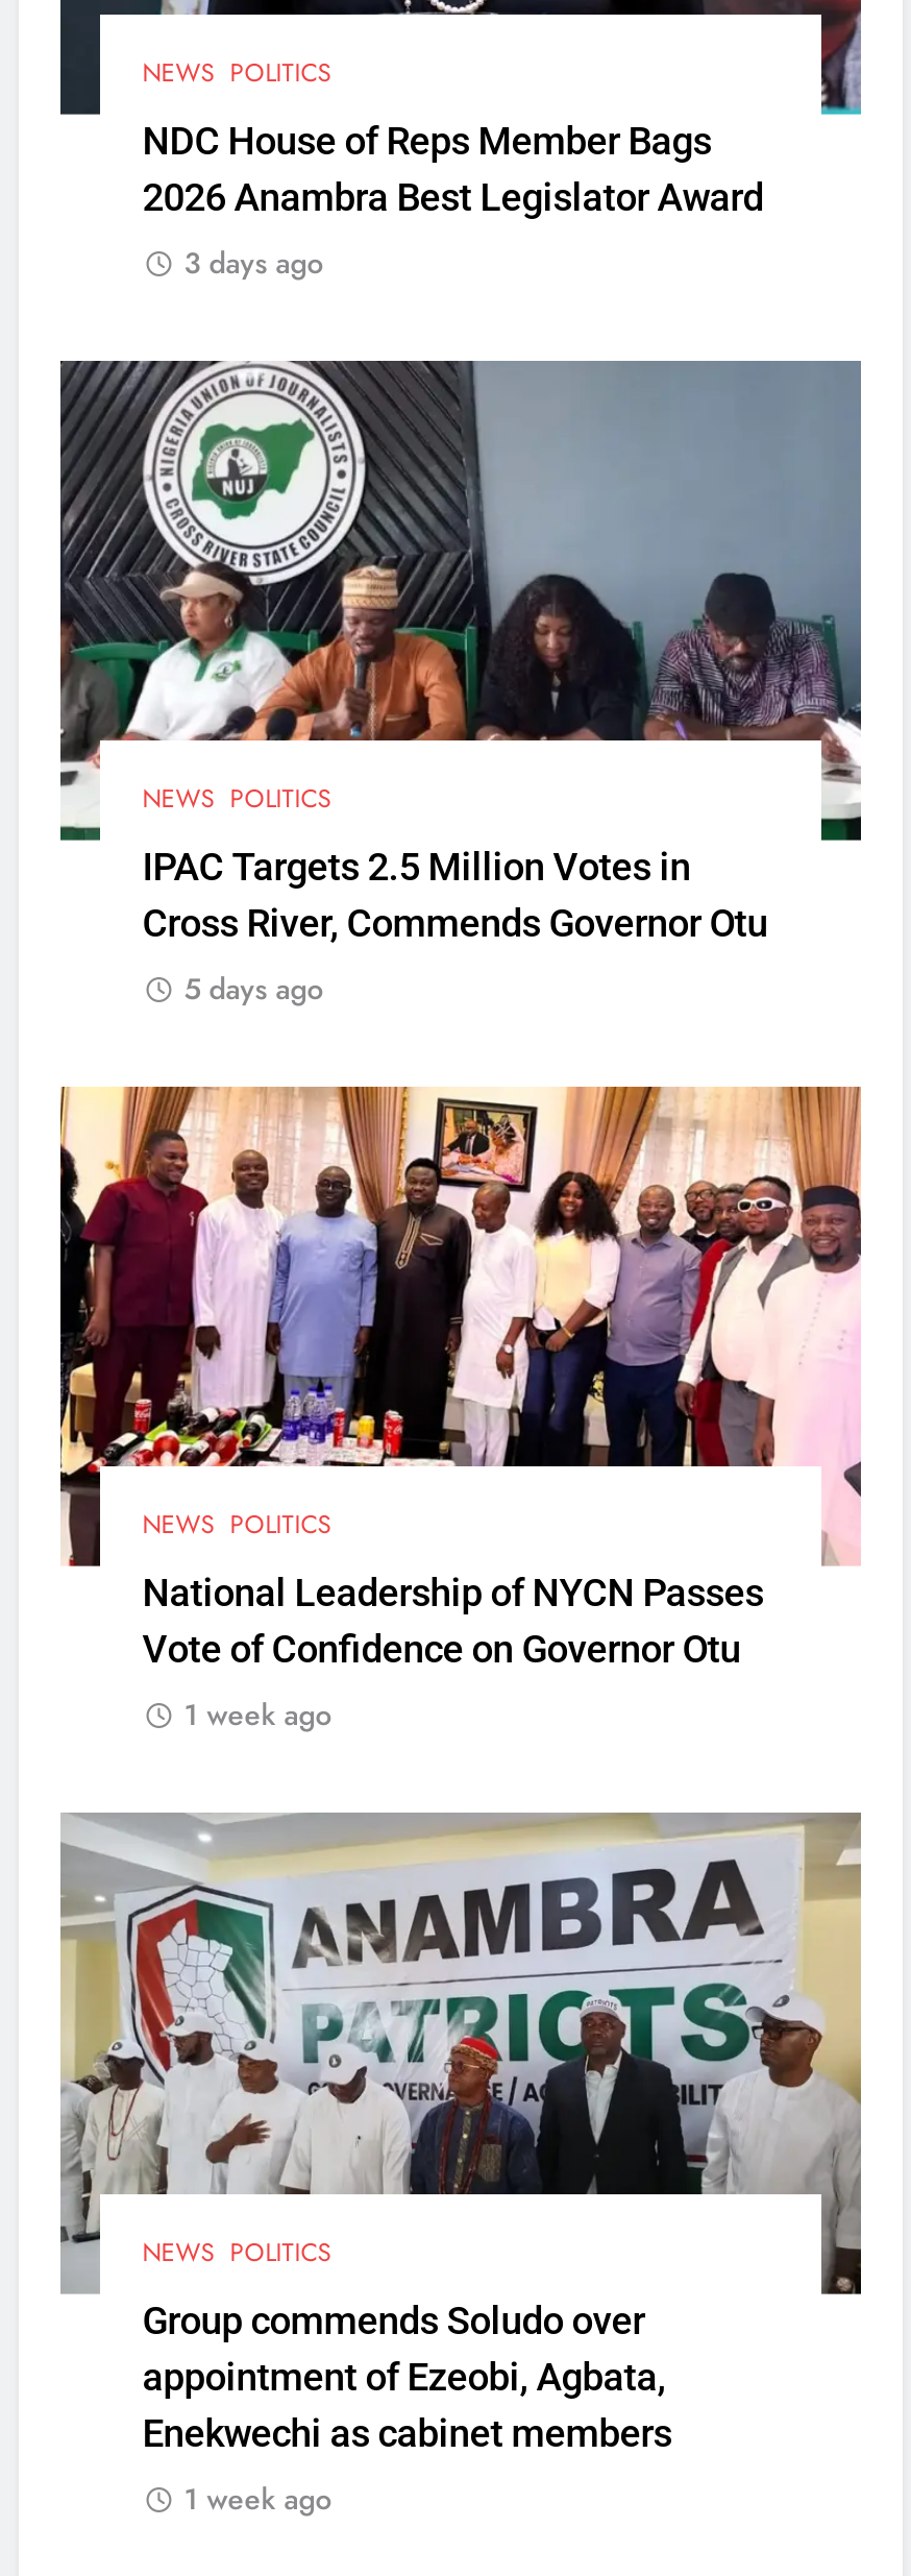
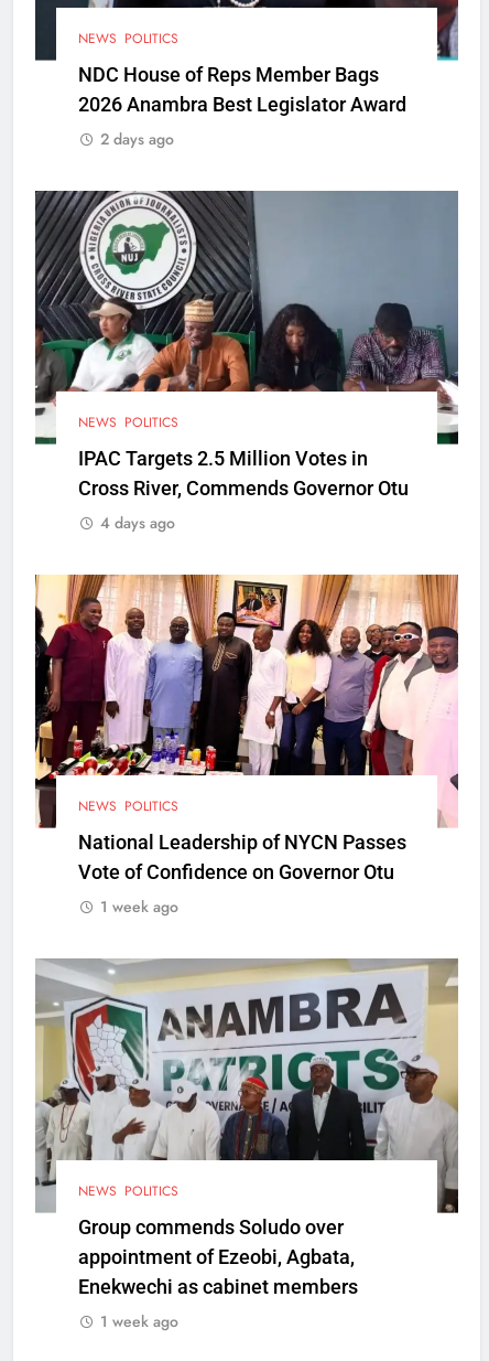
- 3 days ago
+ 2 days ago

- 5 days ago
+ 4 days ago
